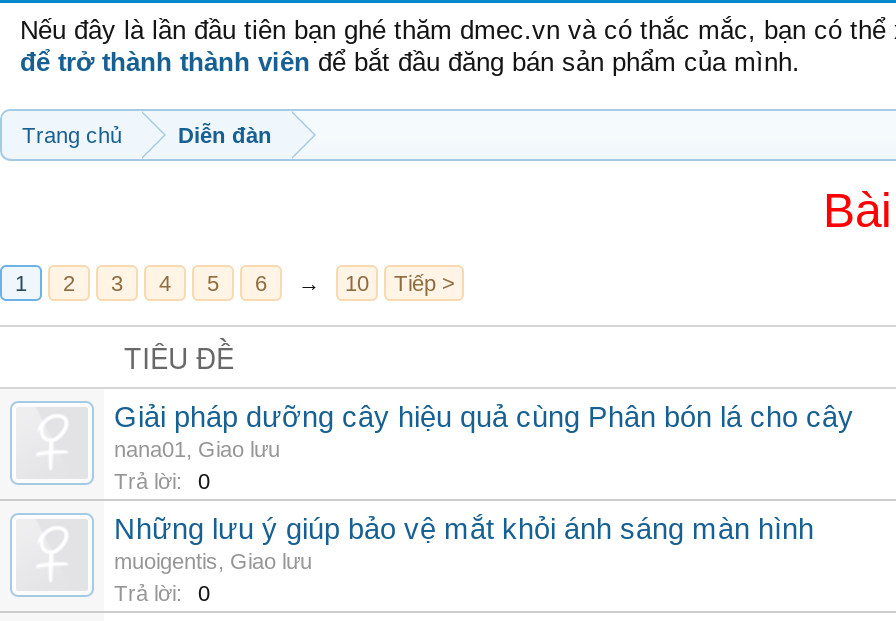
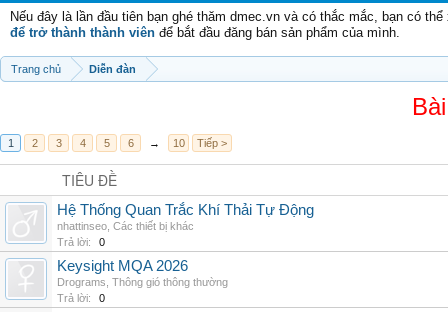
- Giải pháp dưỡng cây hiệu quả cùng Phân bón lá cho cây
- nana01, Giao lưu
+ Hệ Thống Quan Trắc Khí Thải Tự Động
+ nhattinseo, Các thiết bị khác

- Những lưu ý giúp bảo vệ mắt khỏi ánh sáng màn hình
- muoigentis, Giao lưu
+ Keysight MQA 2026
+ Drograms, Thông gió thông thường
